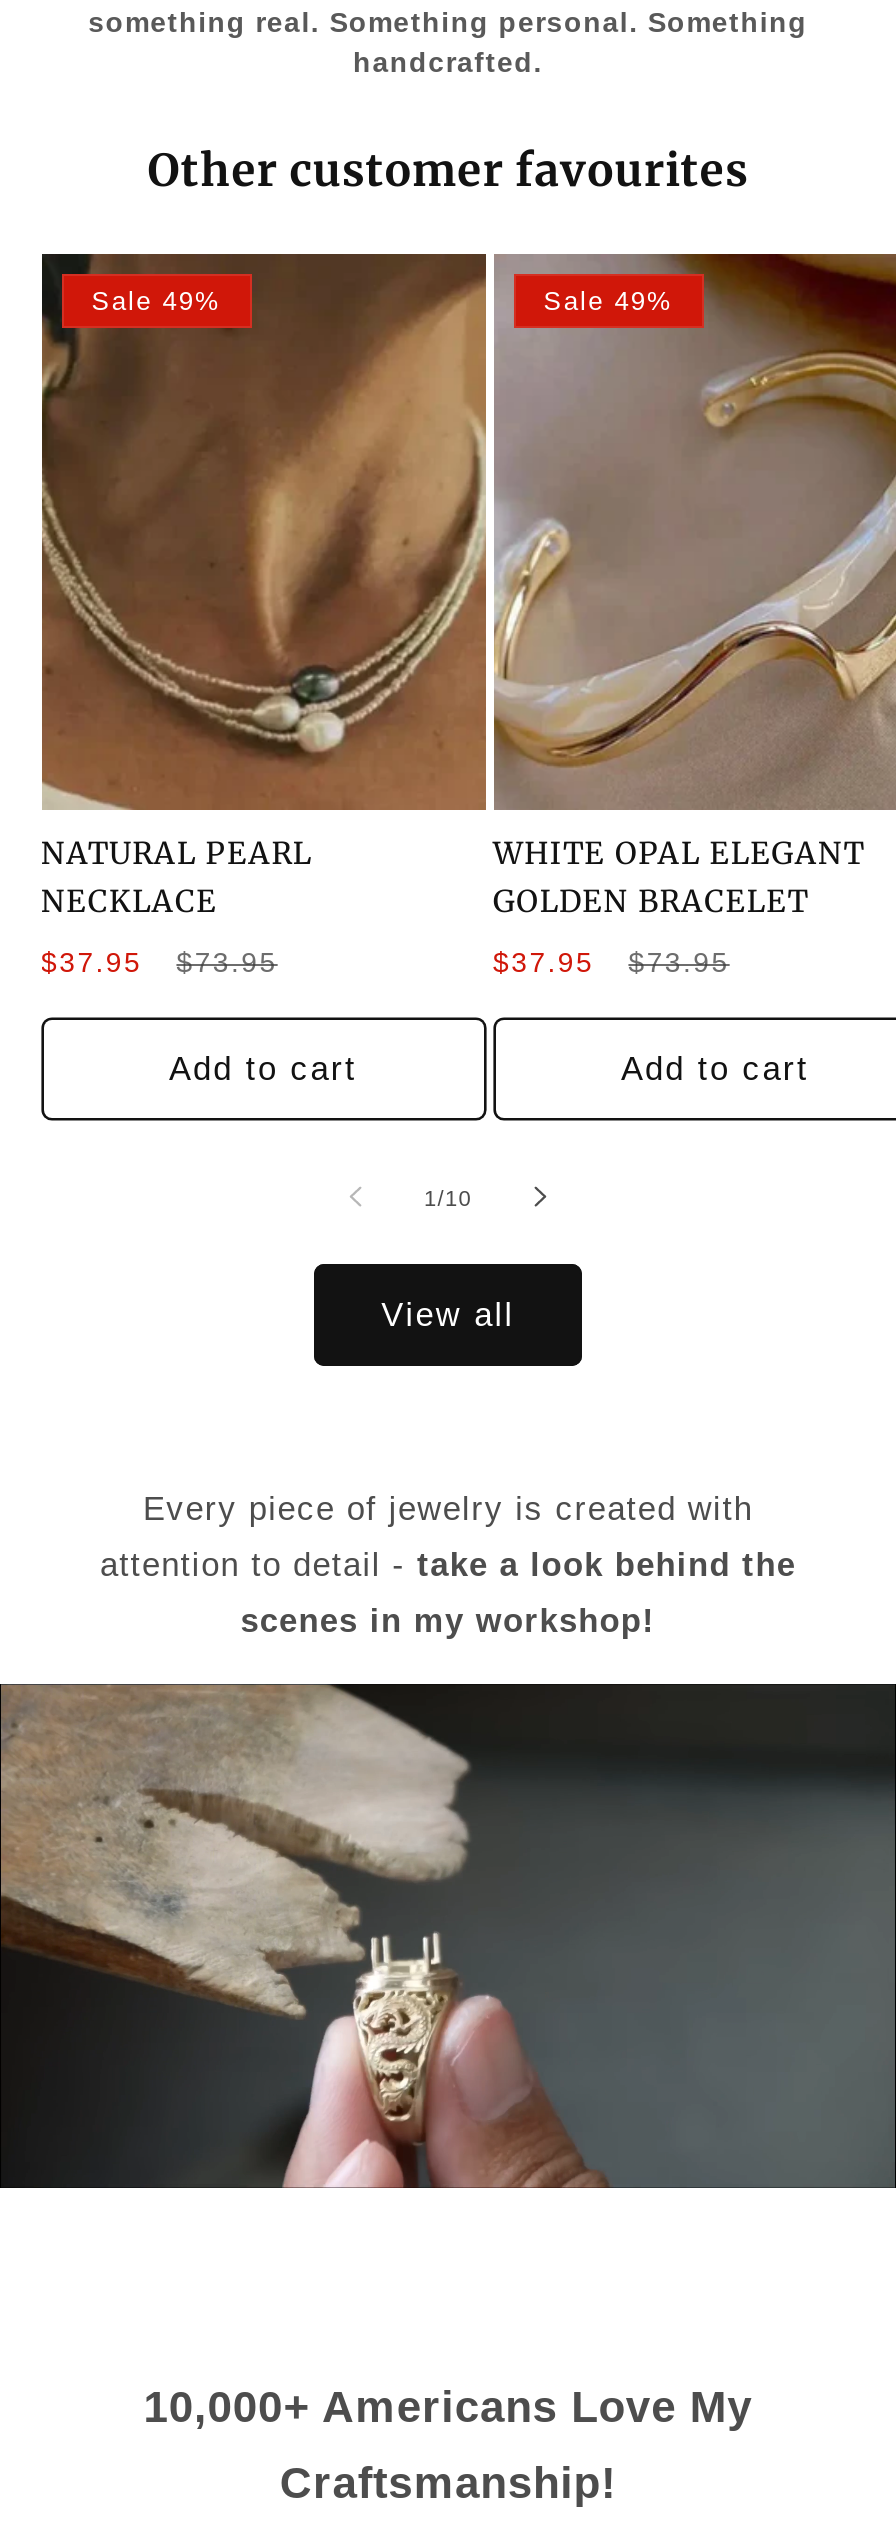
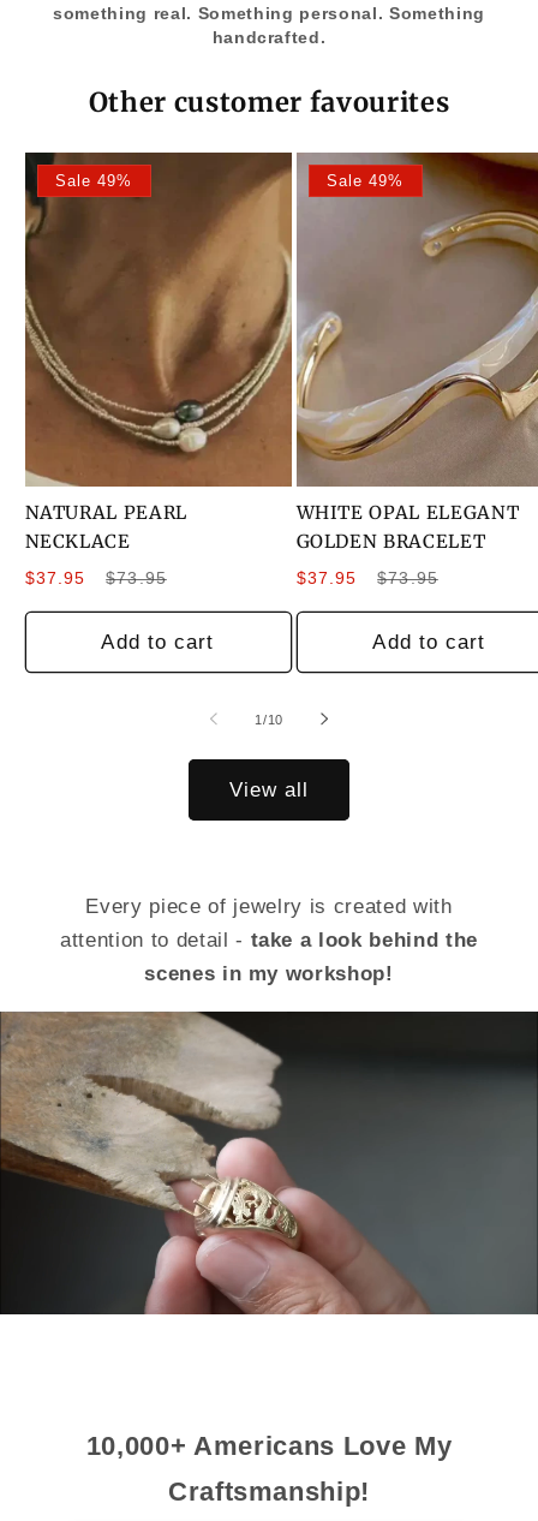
- [image]
+ [image]
